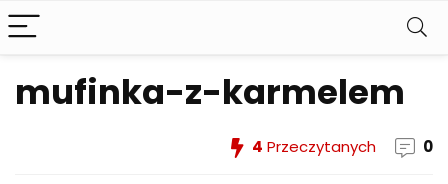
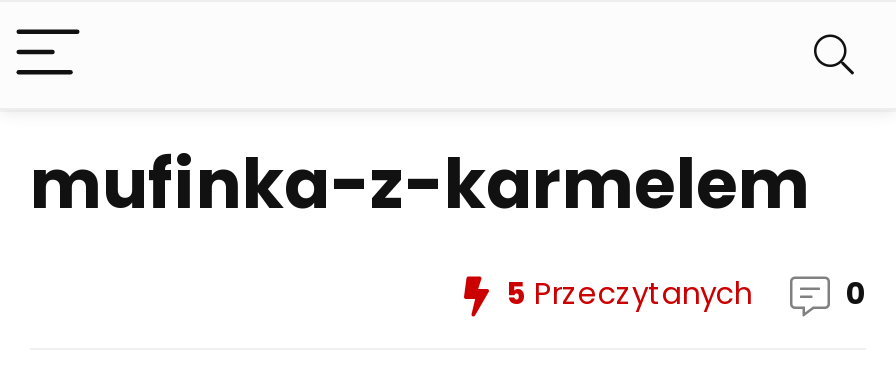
- 4 Przeczytanych
+ 5 Przeczytanych
